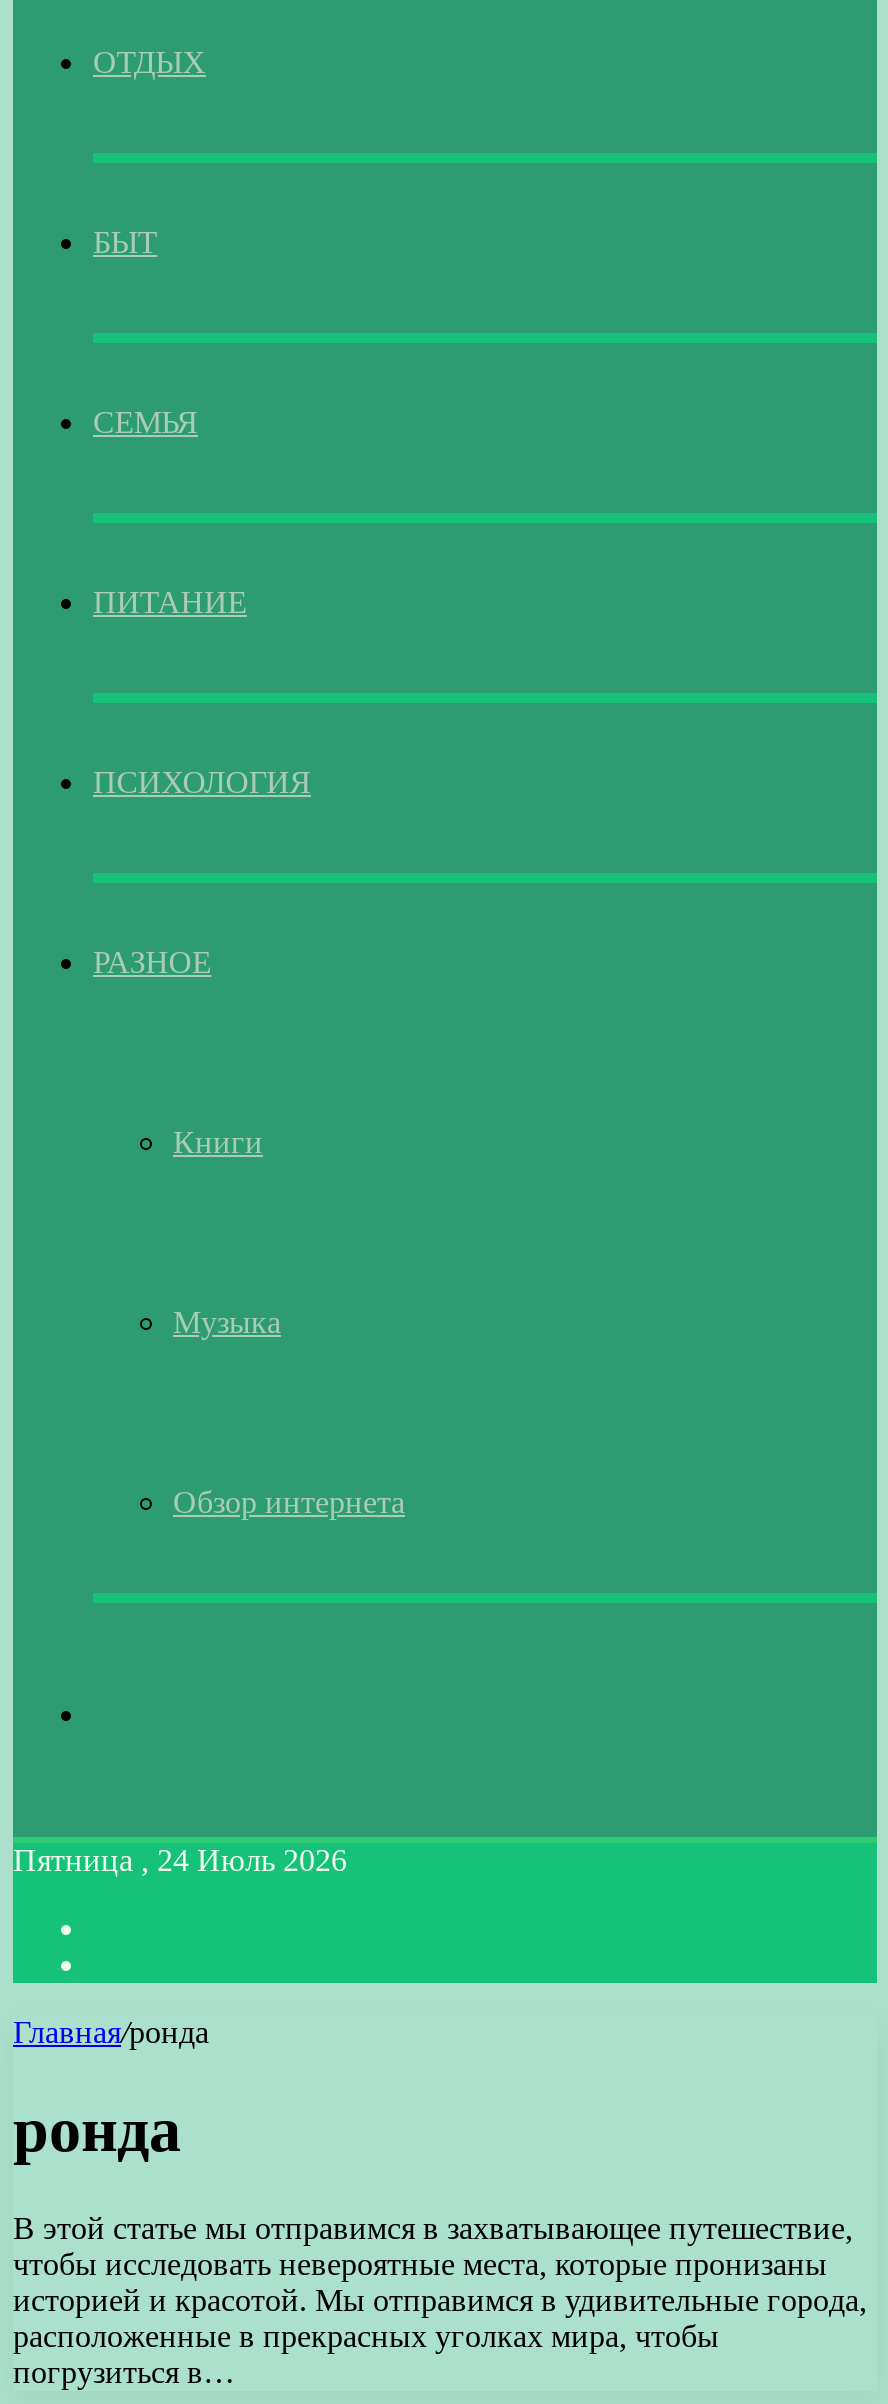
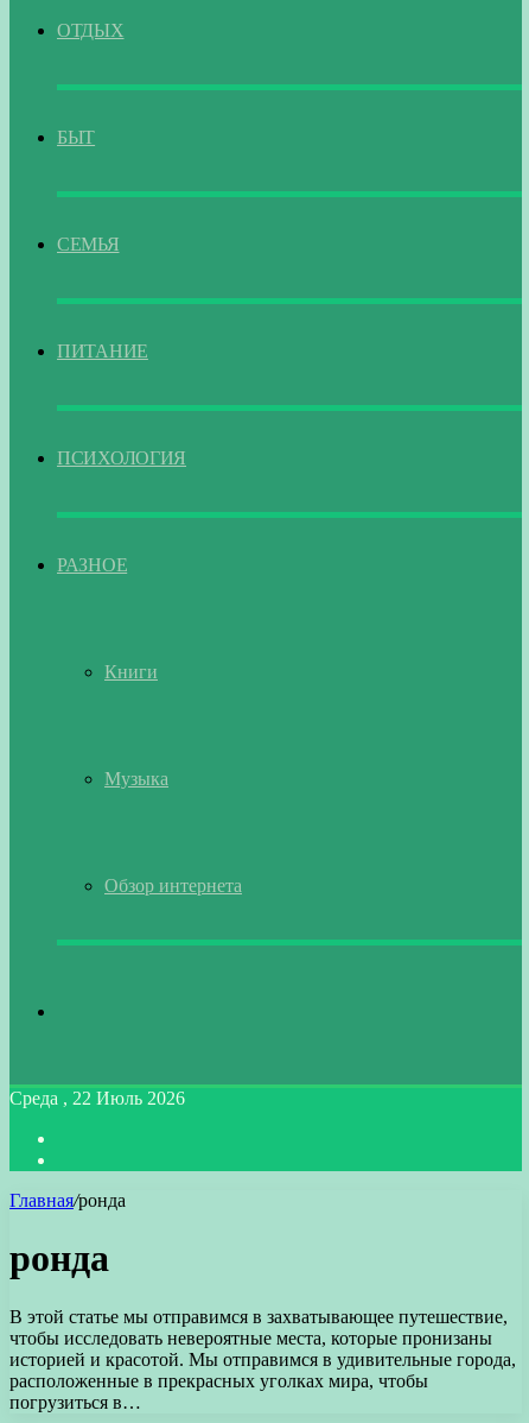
- Пятница , 24 Июль 2026
+ Среда , 22 Июль 2026
